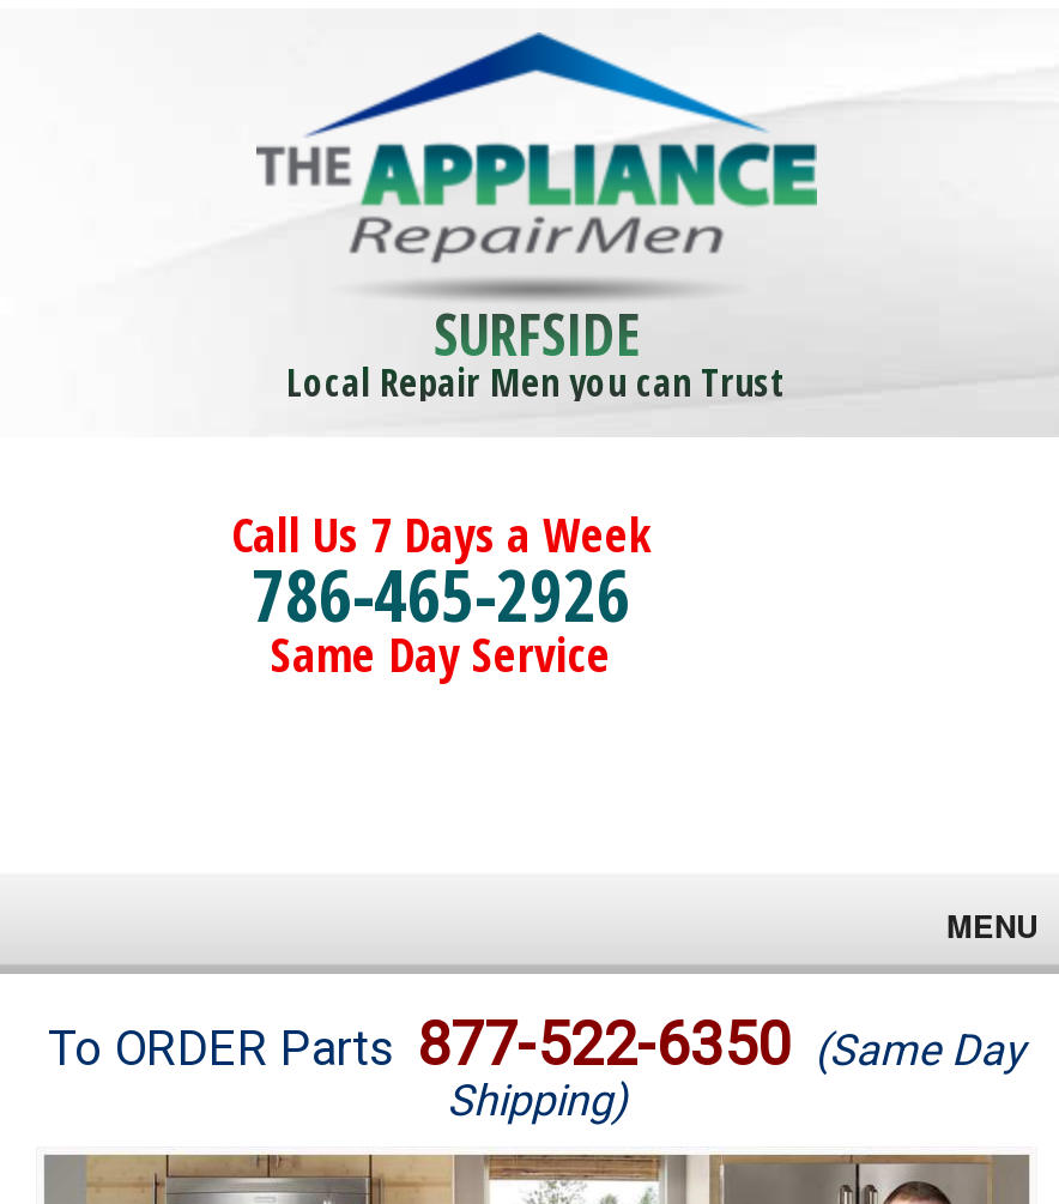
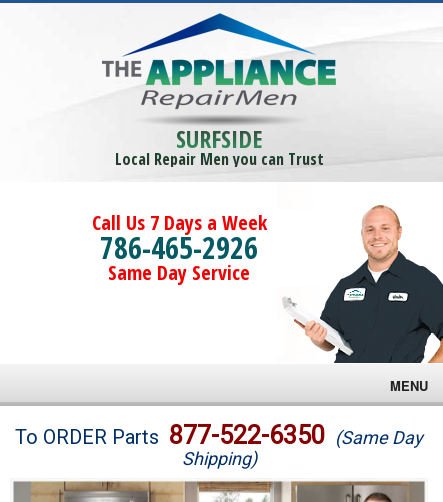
+ [image]
